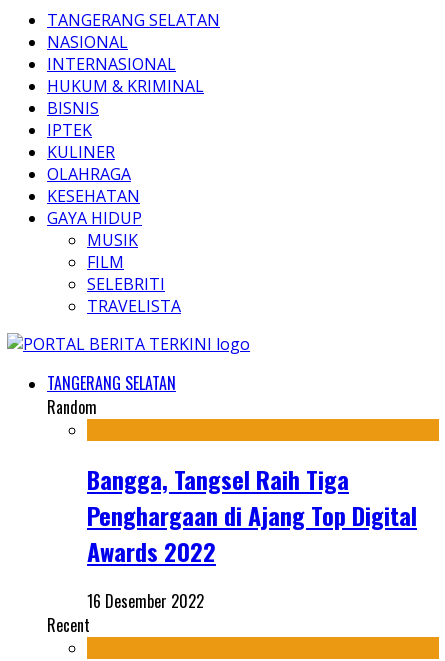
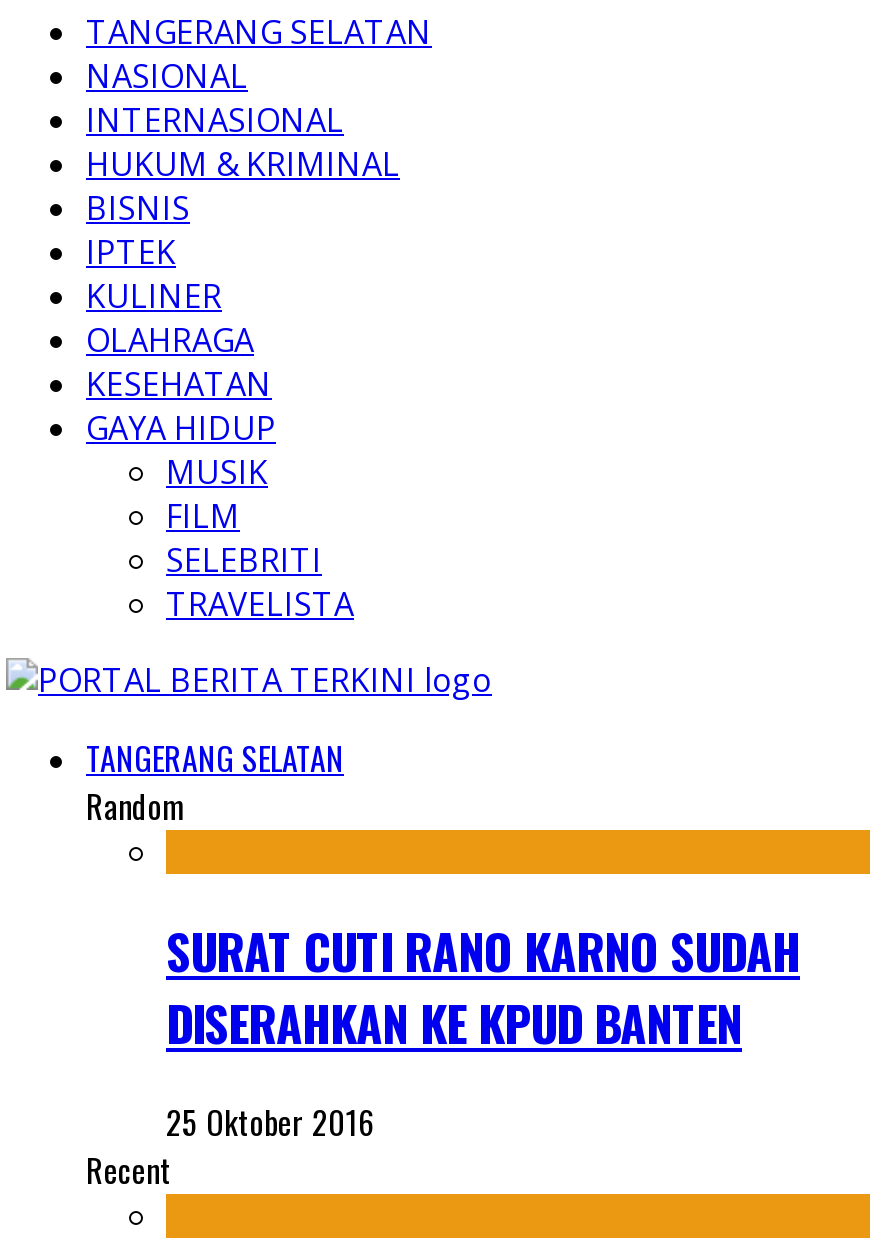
- Bangga, Tangsel Raih Tiga
- Penghargaan di Ajang Top Digital
- Awards 2022
+ SURAT CUTI RANO KARNO SUDAH
+ DISERAHKAN KE KPUD BANTEN

- 16 Desember 2022
+ 25 Oktober 2016
